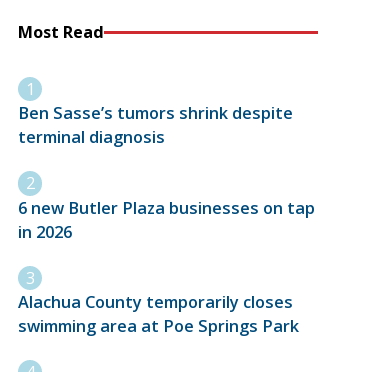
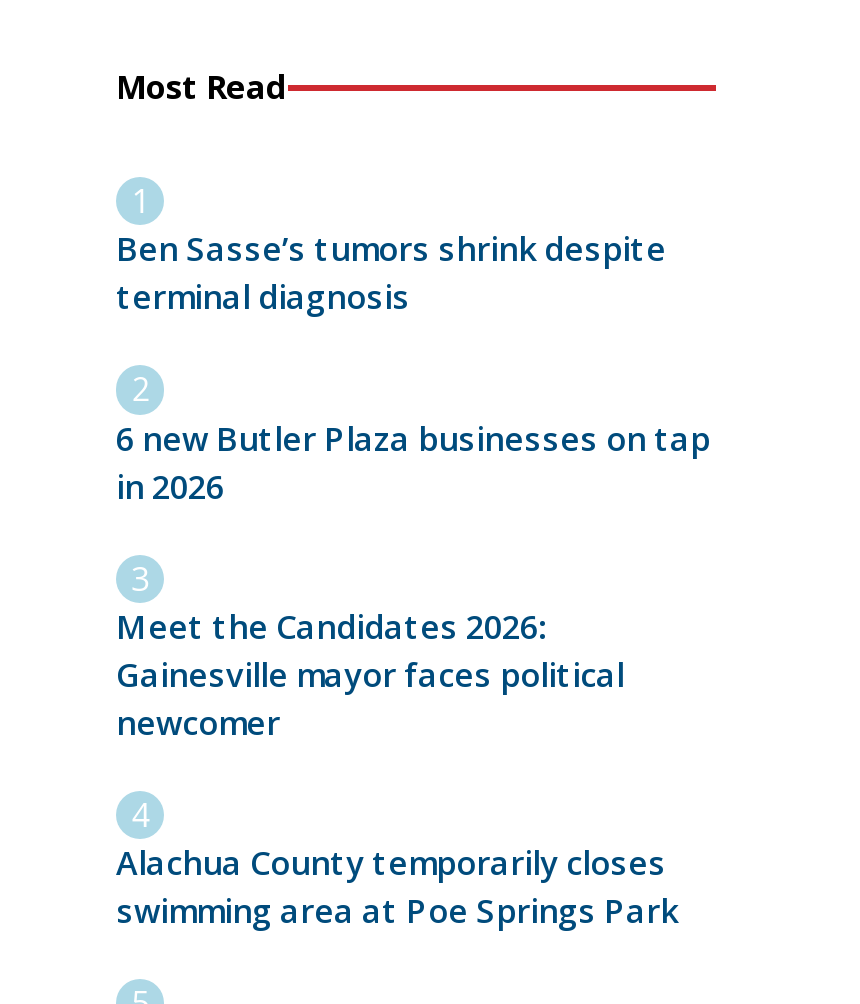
+ Meet the Candidates 2026:
+ Gainesville mayor faces political
+ newcomer
